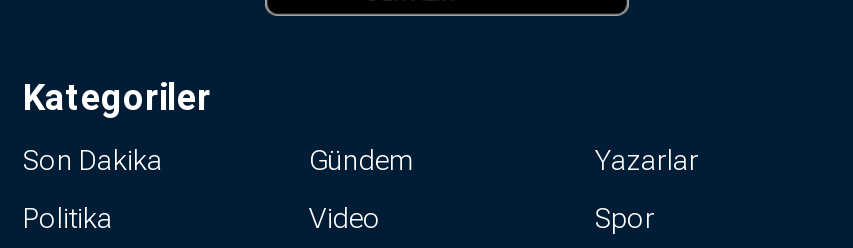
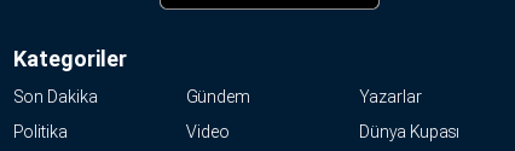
- Spor
+ Dünya Kupası
